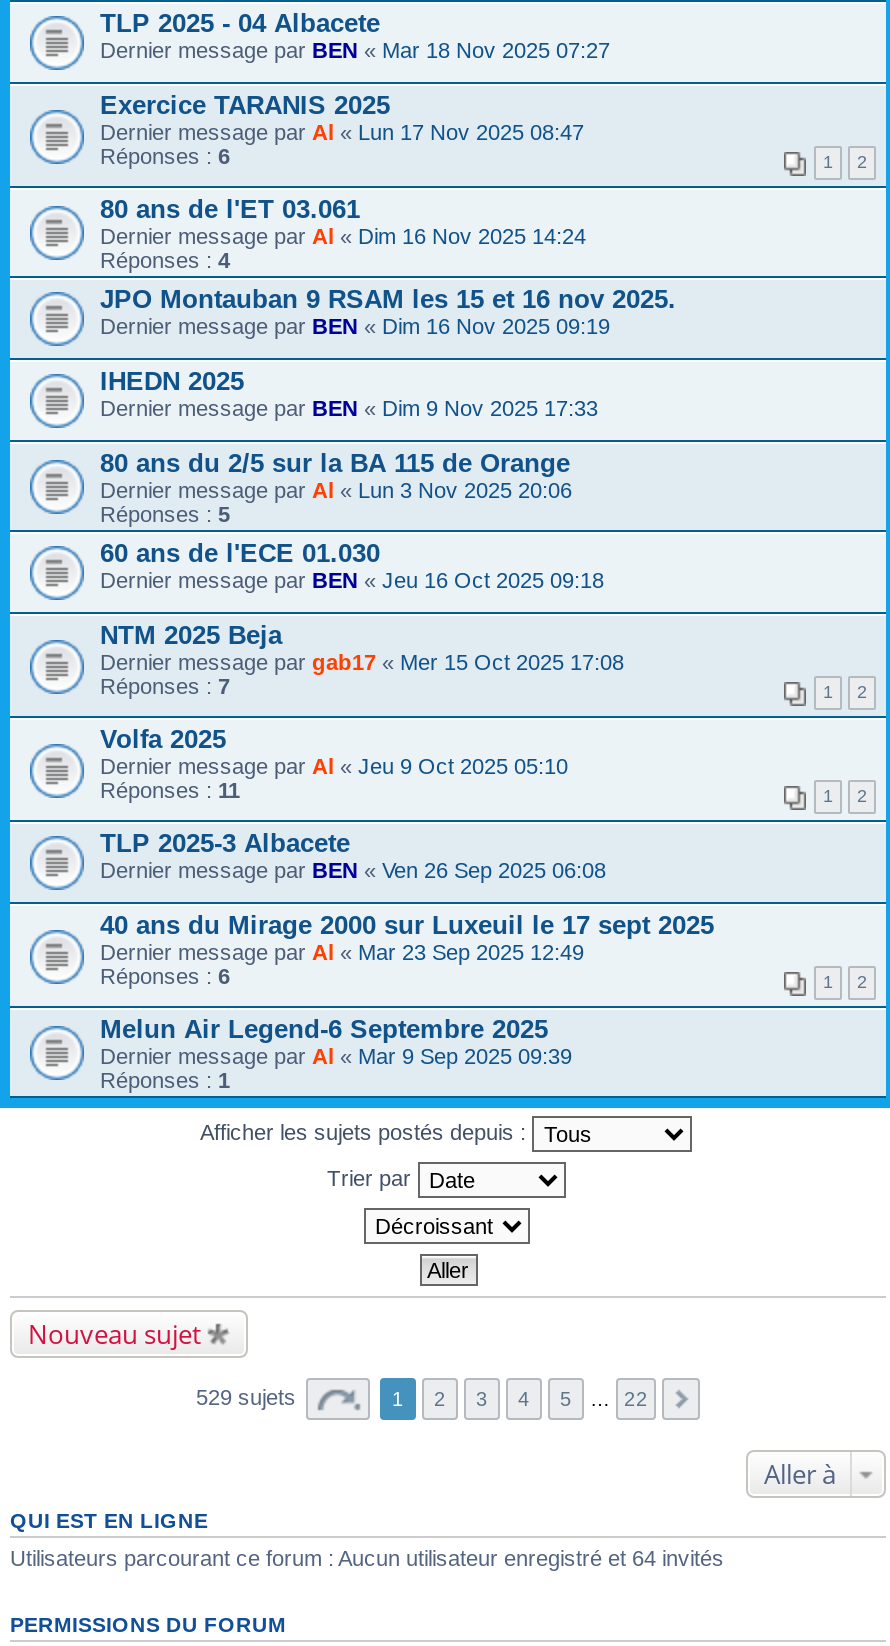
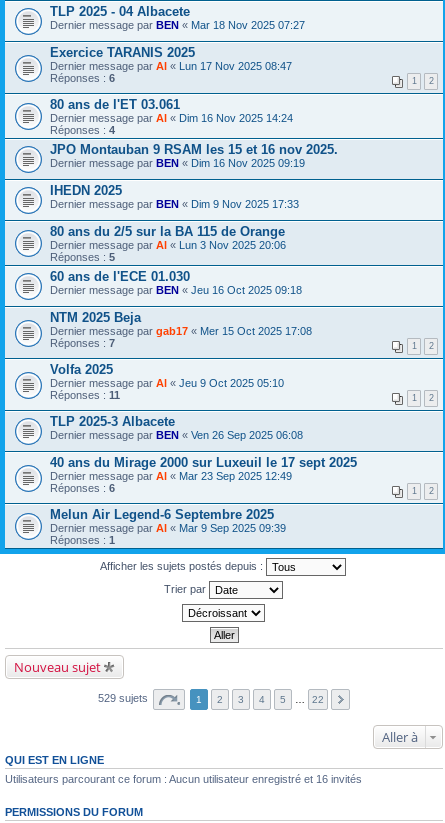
- Utilisateurs parcourant ce forum : Aucun utilisateur enregistré et 64 invités
+ Utilisateurs parcourant ce forum : Aucun utilisateur enregistré et 16 invités
